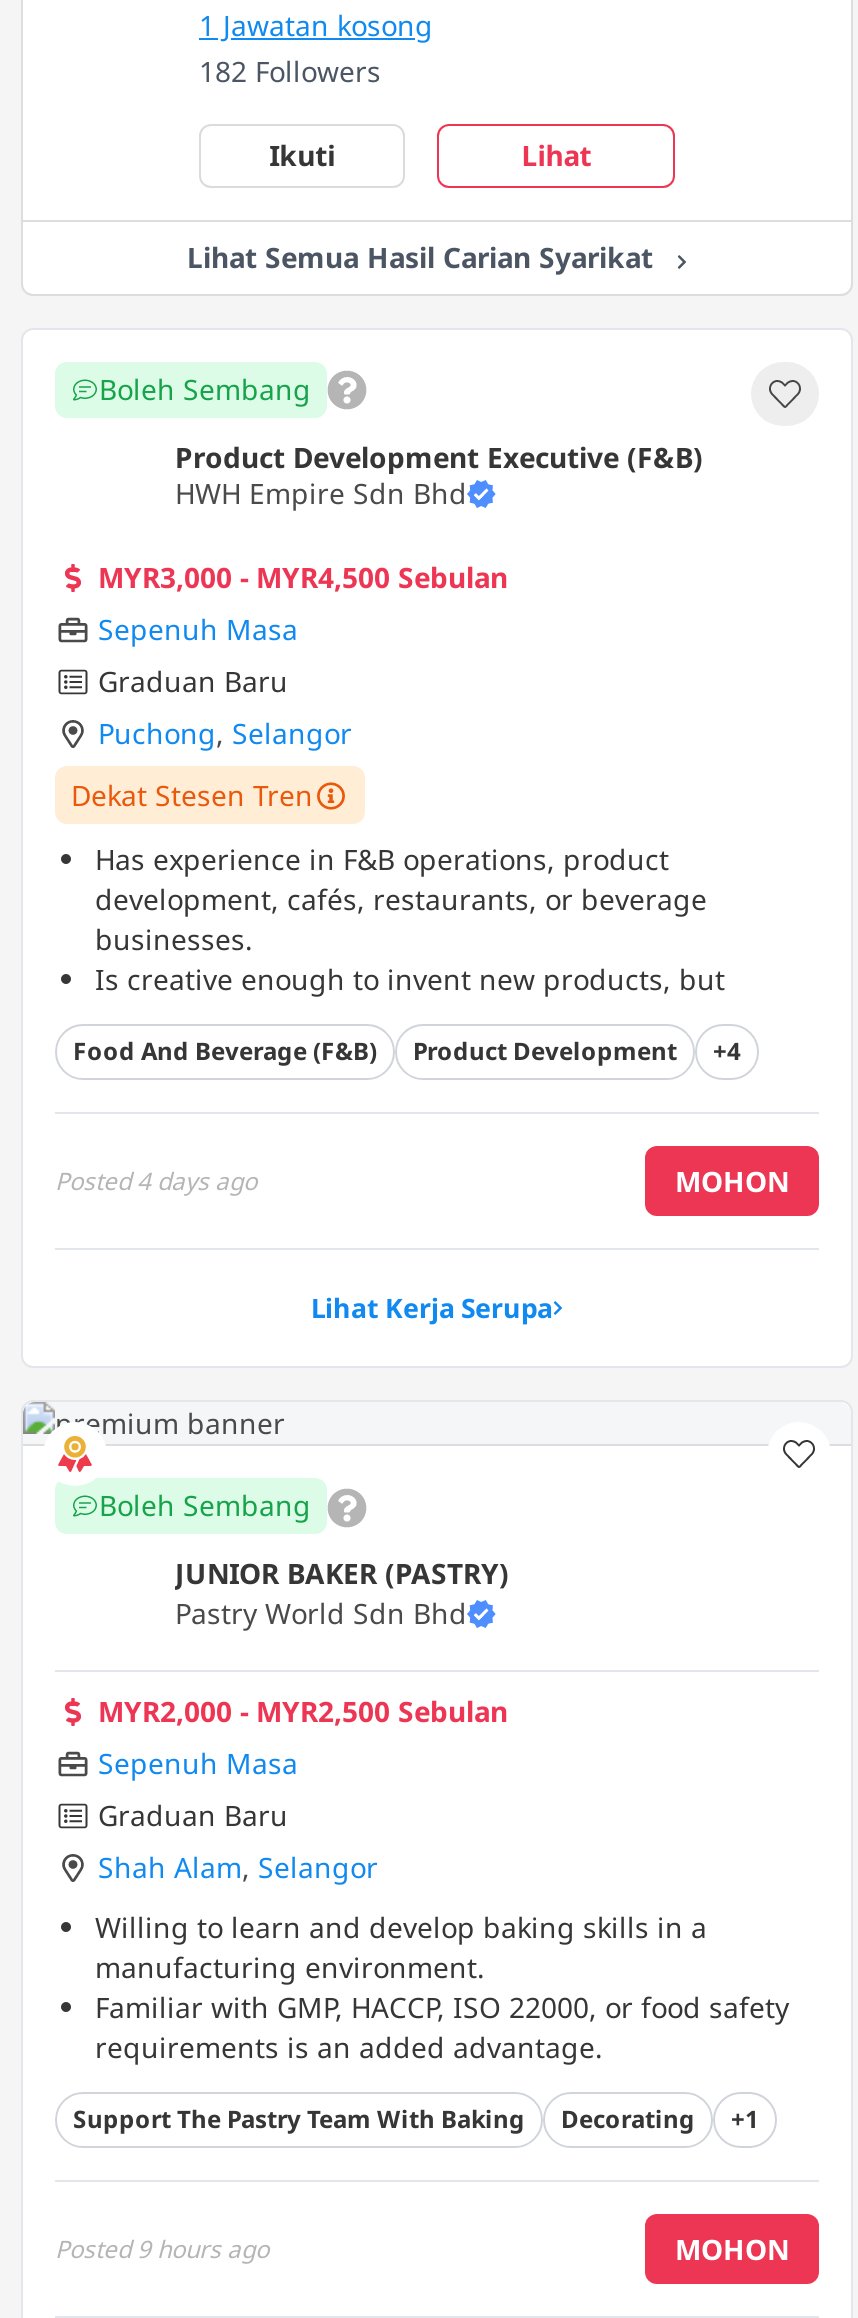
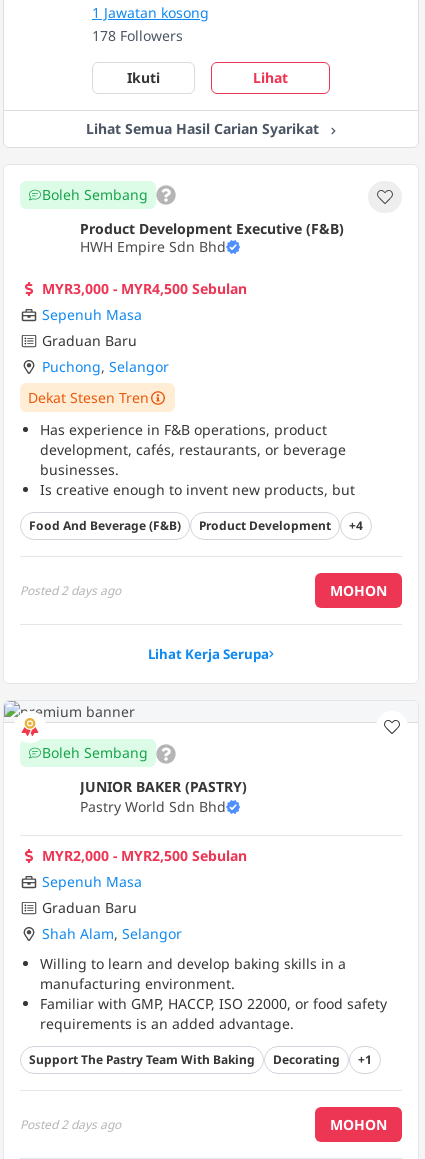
- 182 Followers
+ 178 Followers

- Posted4 days ago
+ Posted2 days ago

- Posted9 hours ago
+ Posted2 days ago
